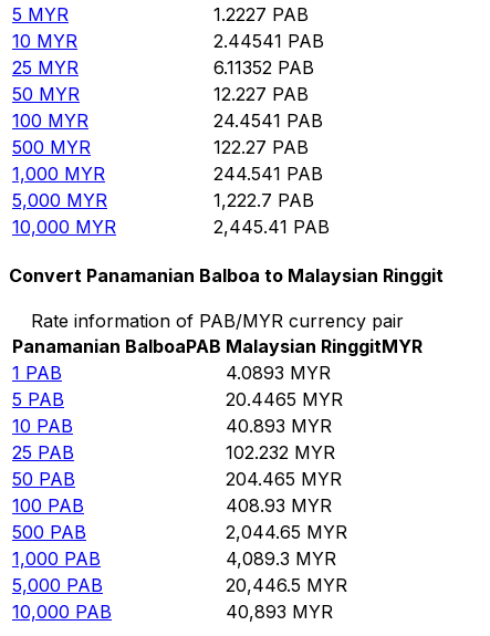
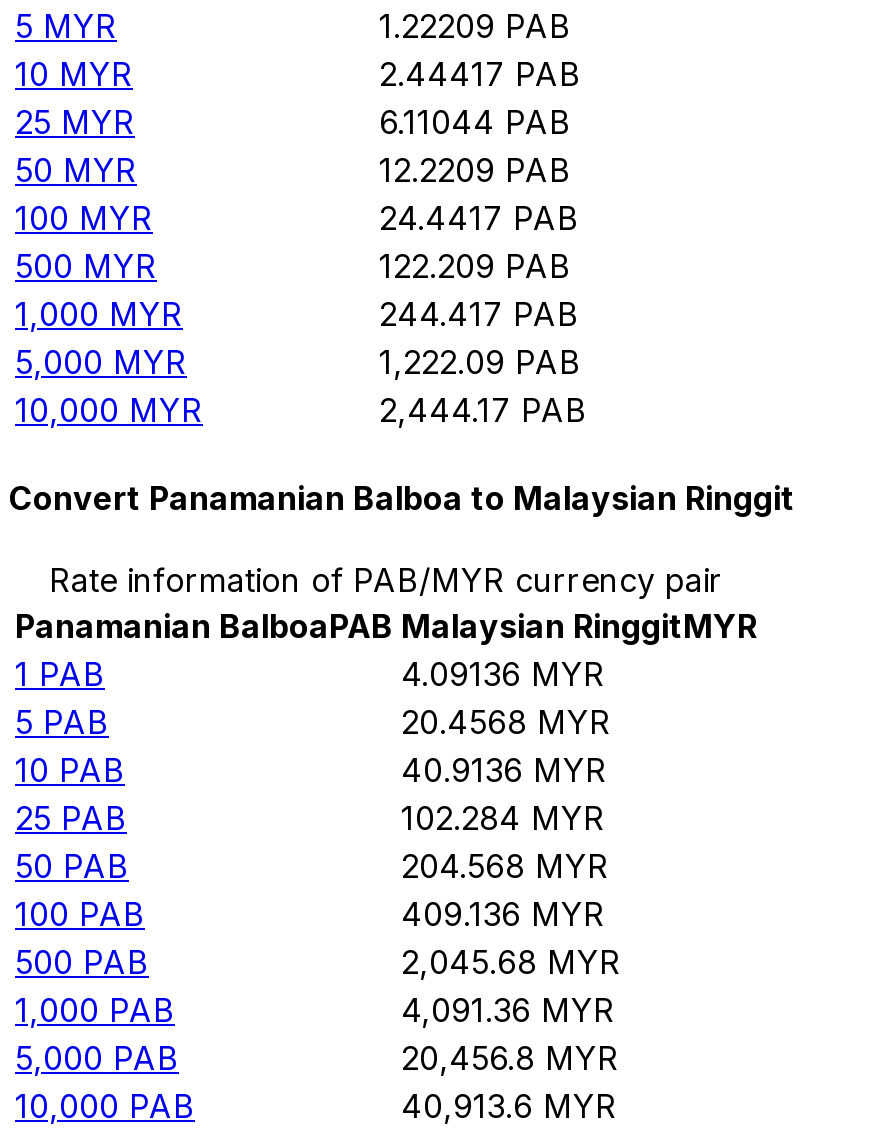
- 1.2227 PAB
+ 1.22209 PAB

- 2.44541 PAB
+ 2.44417 PAB

- 6.11352 PAB
+ 6.11044 PAB

- 12.227 PAB
+ 12.2209 PAB

- 24.4541 PAB
+ 24.4417 PAB

- 122.27 PAB
+ 122.209 PAB

- 244.541 PAB
+ 244.417 PAB

- 1,222.7 PAB
+ 1,222.09 PAB

- 2,445.41 PAB
+ 2,444.17 PAB

- 4.0893 MYR
+ 4.09136 MYR

- 20.4465 MYR
+ 20.4568 MYR

- 40.893 MYR
+ 40.9136 MYR

- 102.232 MYR
+ 102.284 MYR

- 204.465 MYR
+ 204.568 MYR

- 408.93 MYR
+ 409.136 MYR

- 2,044.65 MYR
+ 2,045.68 MYR

- 4,089.3 MYR
+ 4,091.36 MYR

- 20,446.5 MYR
+ 20,456.8 MYR

- 40,893 MYR
+ 40,913.6 MYR
